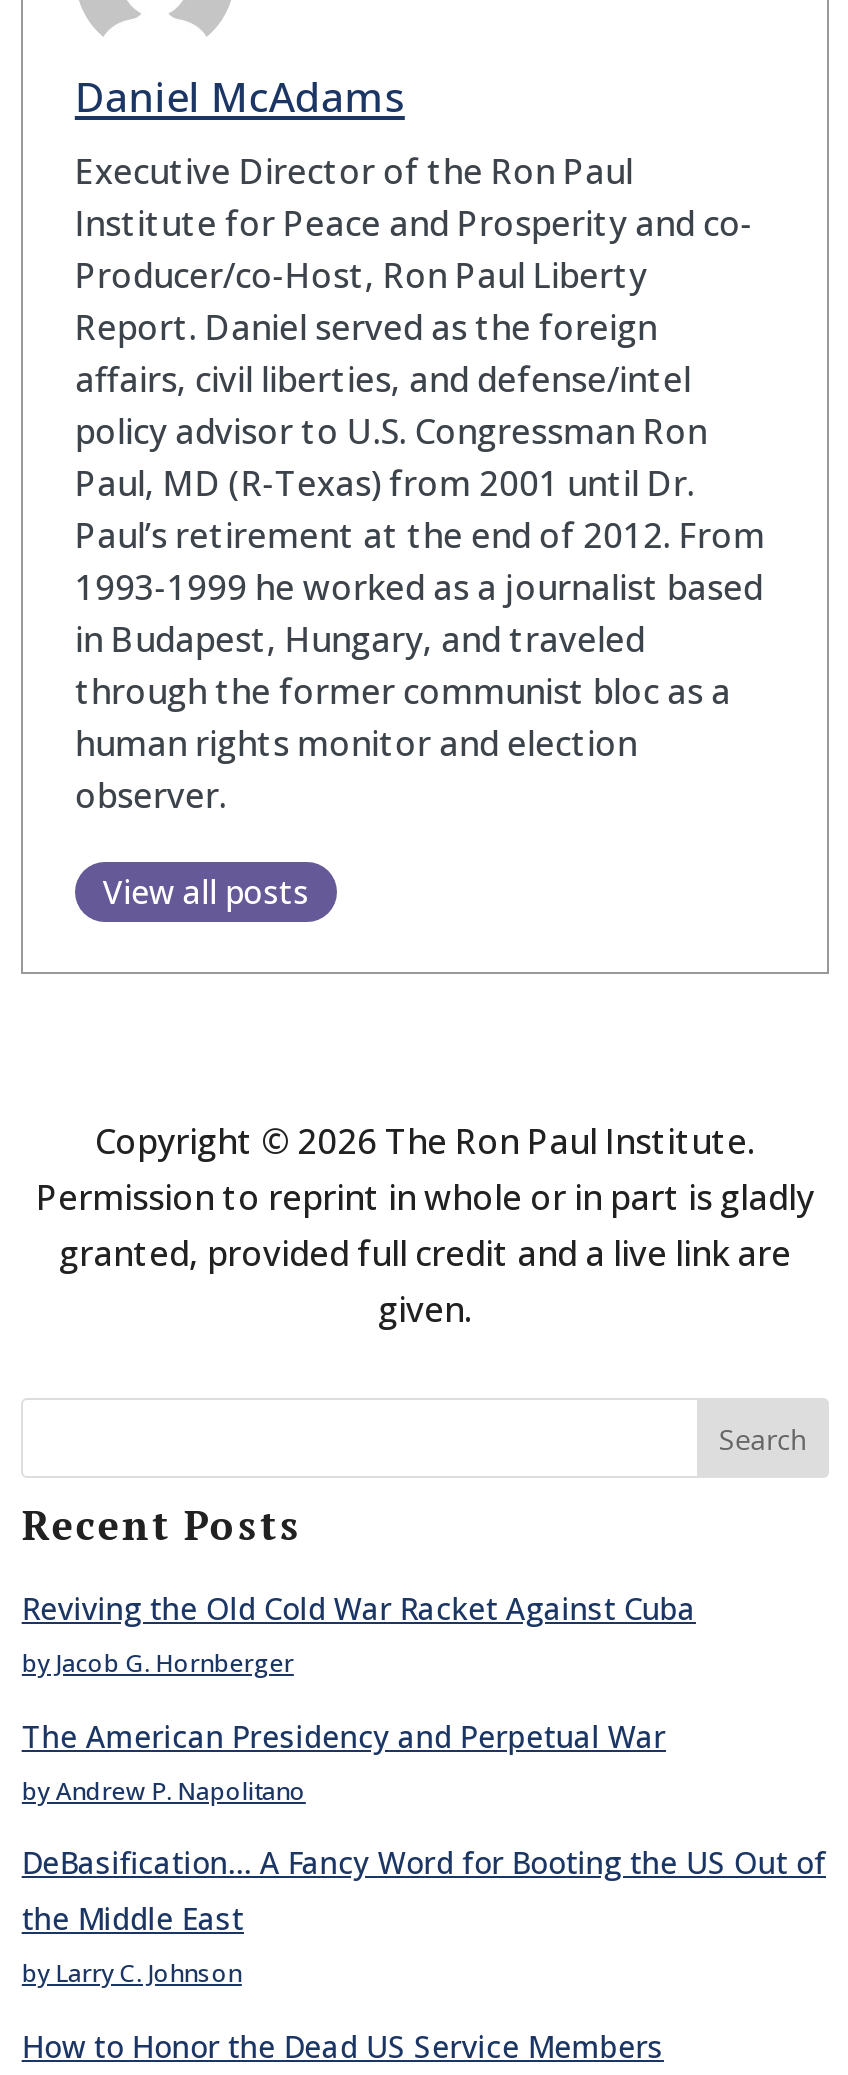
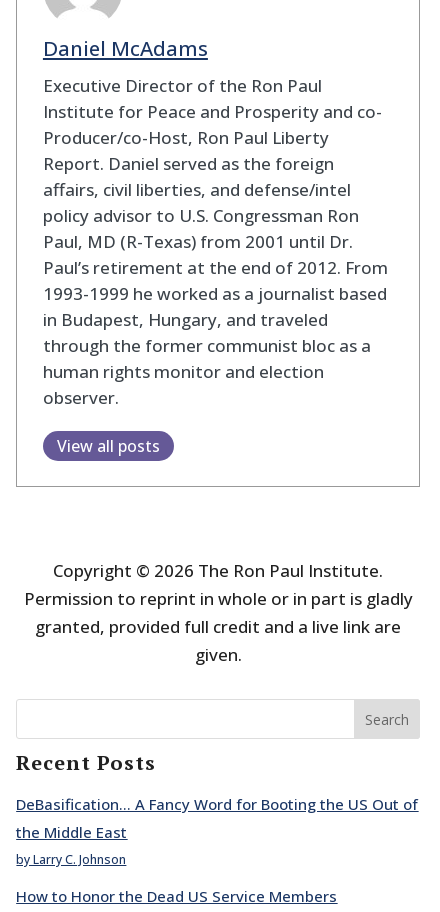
- Reviving the Old Cold War Racket Against Cuba
- by Jacob G. Hornberger
- The American Presidency and Perpetual War
- by Andrew P. Napolitano
